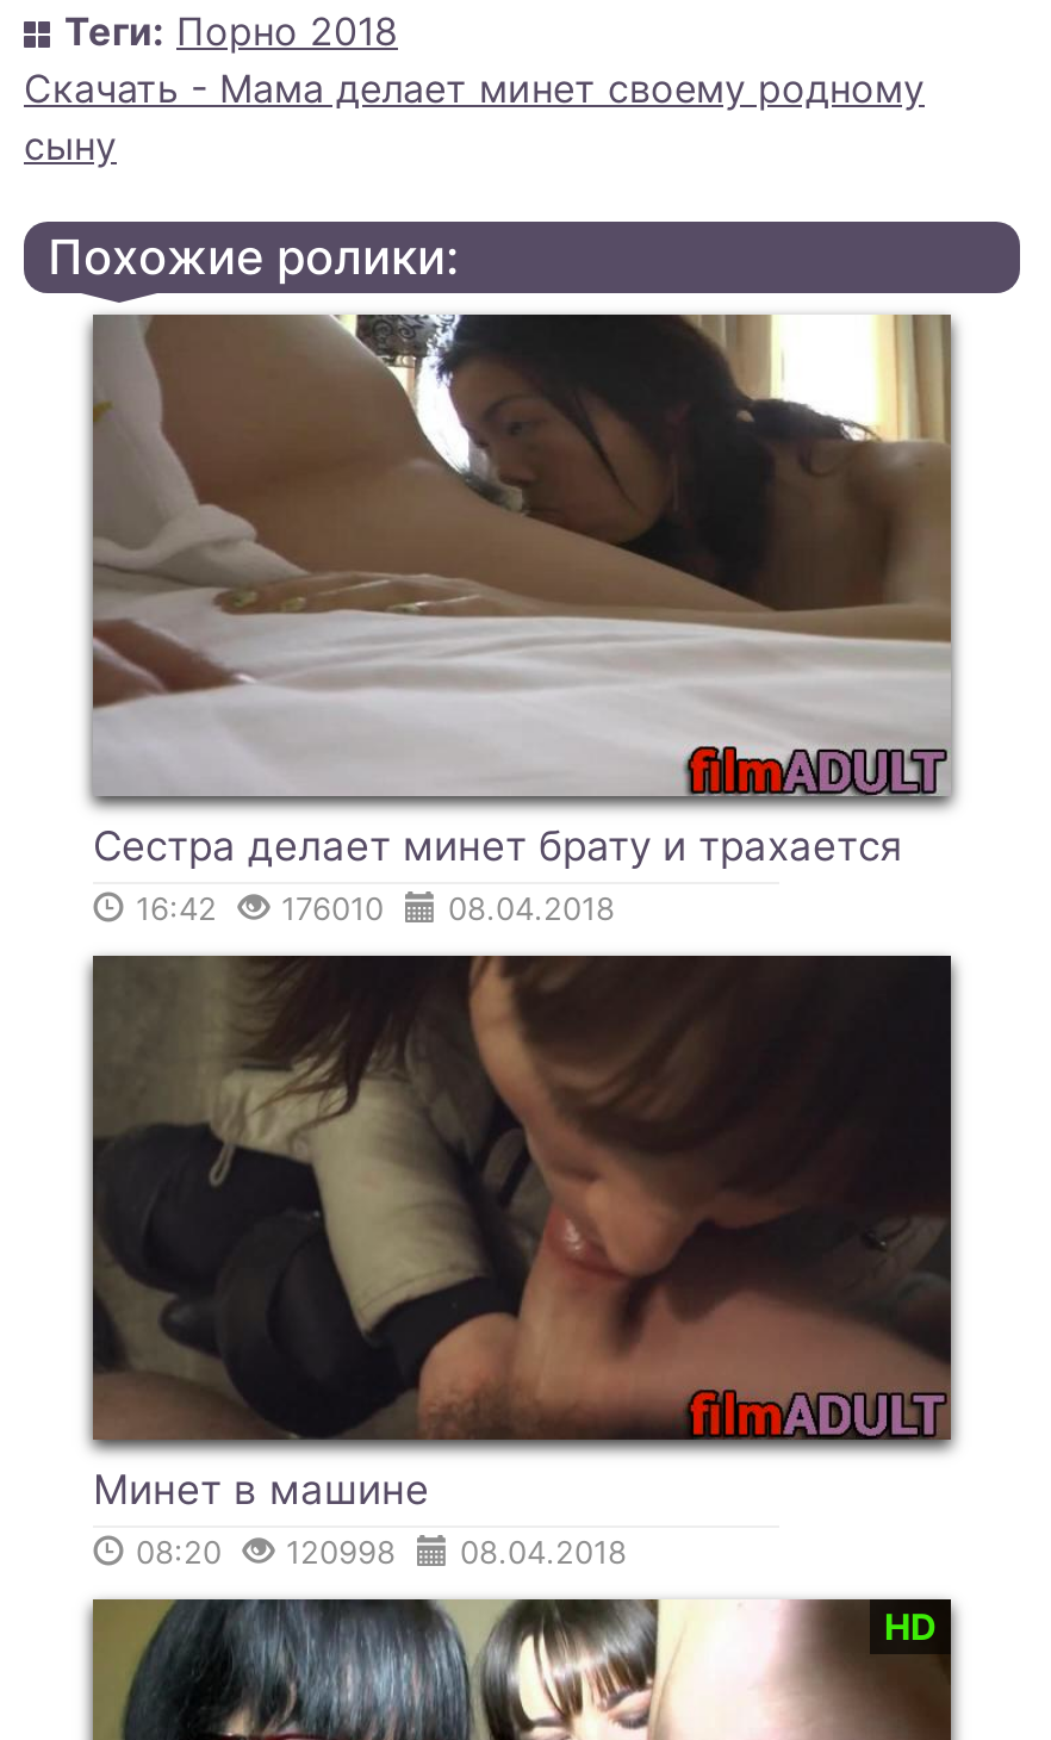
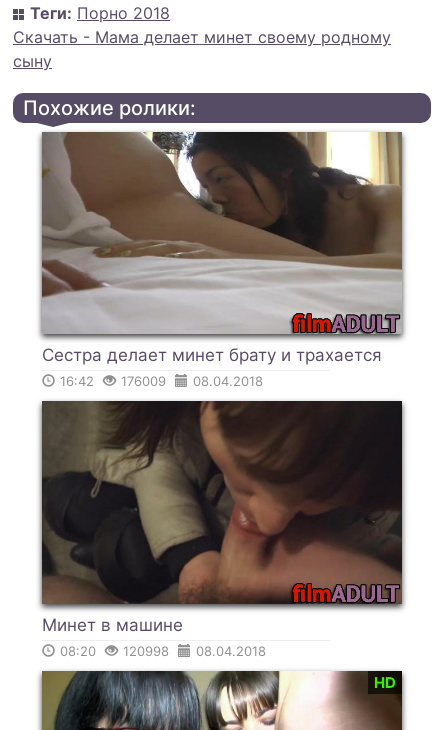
- 16:42 176010 08.04.2018
+ 16:42 176009 08.04.2018
